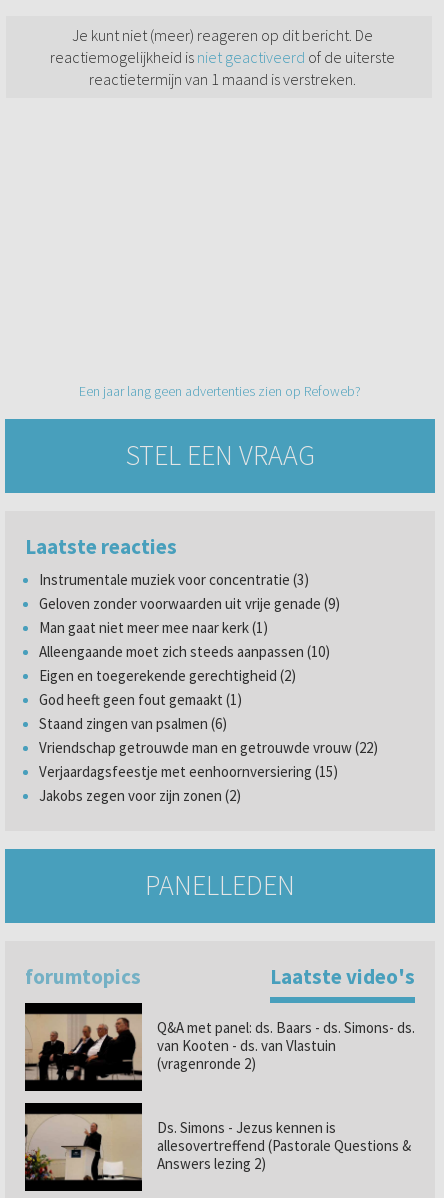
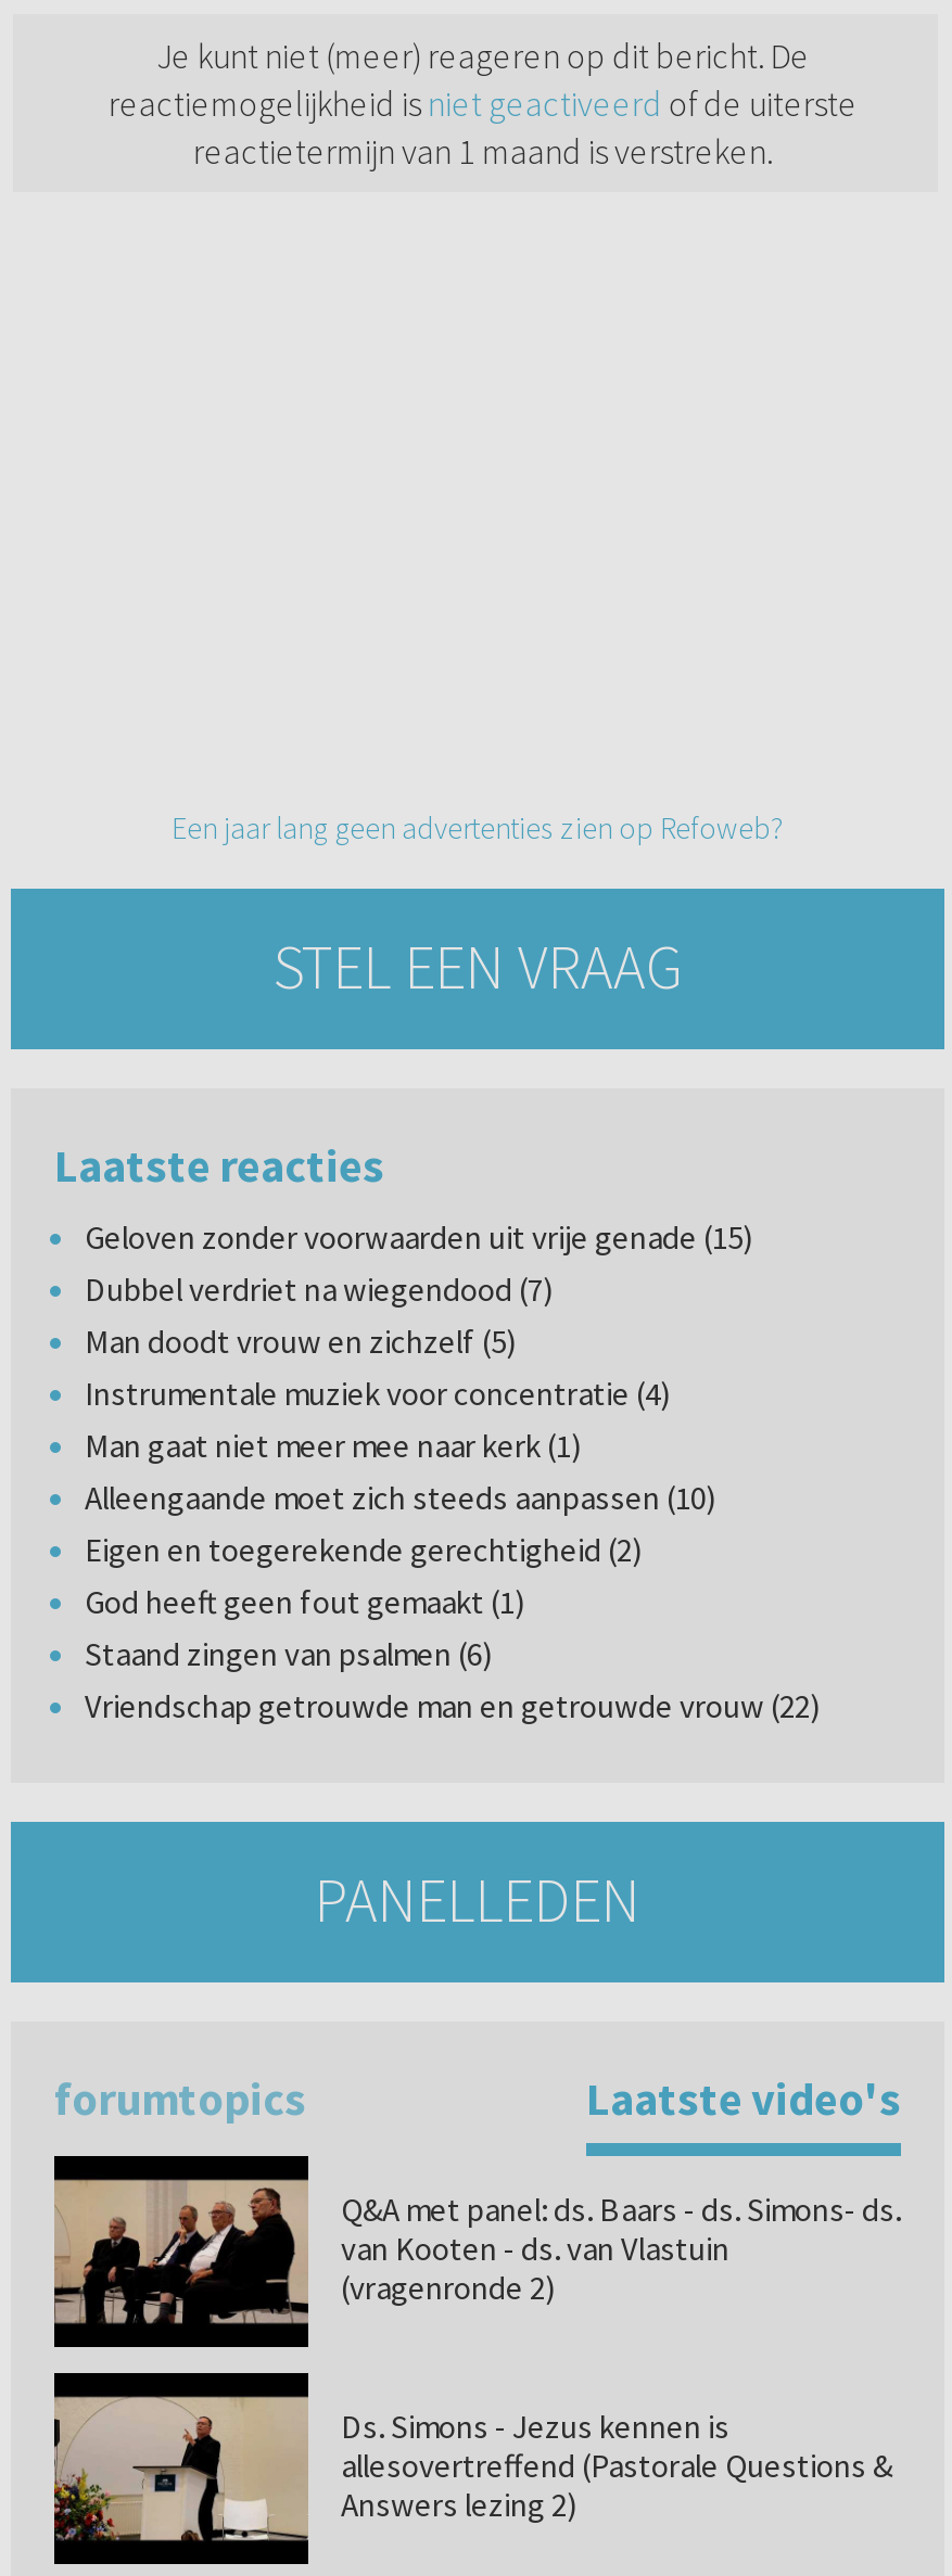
- Instrumentale muziek voor concentratie (3)
- Geloven zonder voorwaarden uit vrije genade (9)
+ Geloven zonder voorwaarden uit vrije genade (15)
+ Dubbel verdriet na wiegendood (7)
+ Man doodt vrouw en zichzelf (5)
+ Instrumentale muziek voor concentratie (4)

moved down: Man gaat niet meer mee naar kerk (1) | Alleengaande moet zich steeds aanpassen (10) | Eigen en toegerekende gerechtigheid (2) | God heeft geen fout gemaakt (1) | Staand zingen van psalmen (6) | Vriendschap getrouwde man en getrouwde vrouw (22)

- Verjaardagsfeestje met eenhoornversiering (15)
- Jakobs zegen voor zijn zonen (2)
